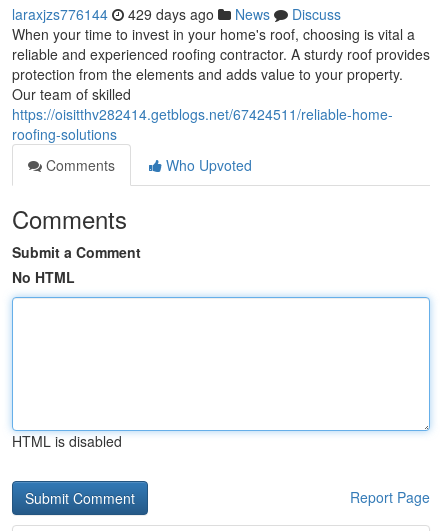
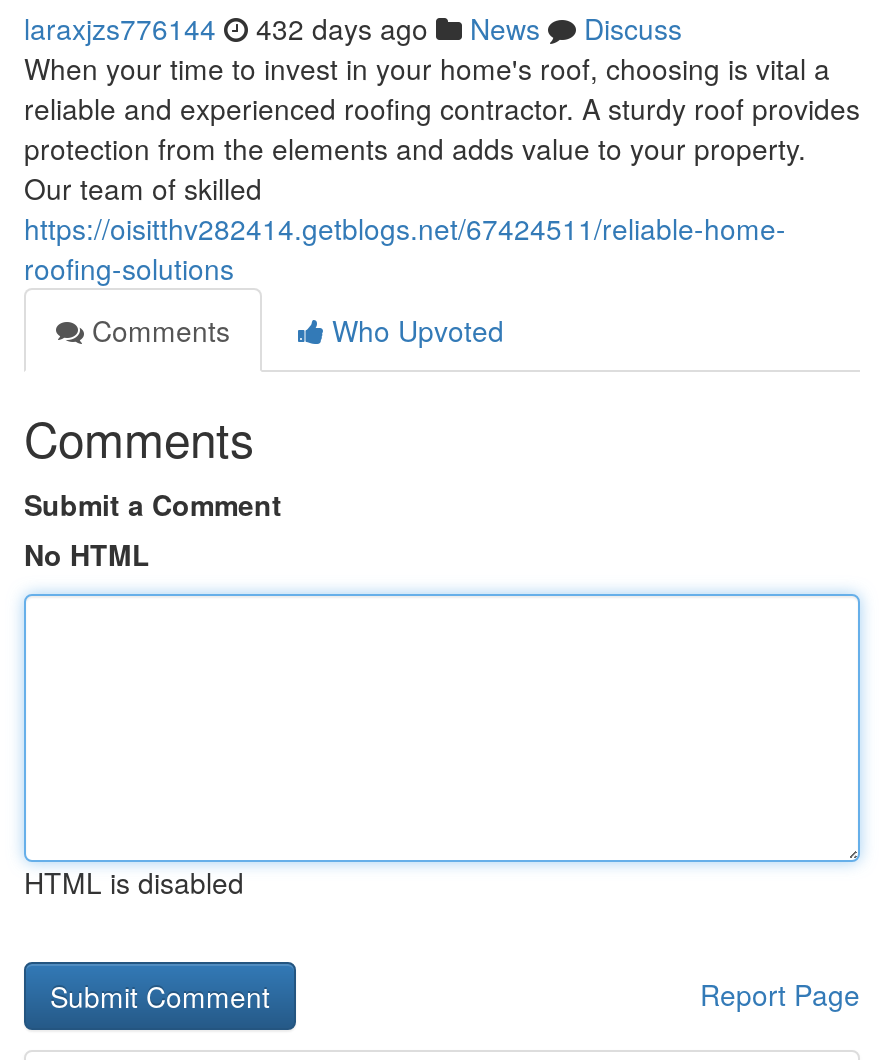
- laraxjzs776144 429 days ago News Discuss
+ laraxjzs776144 432 days ago News Discuss
